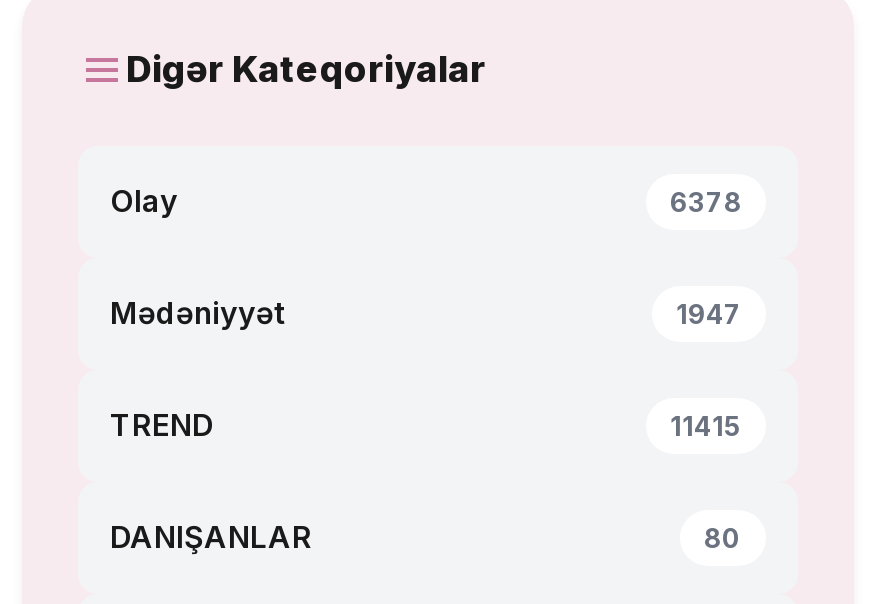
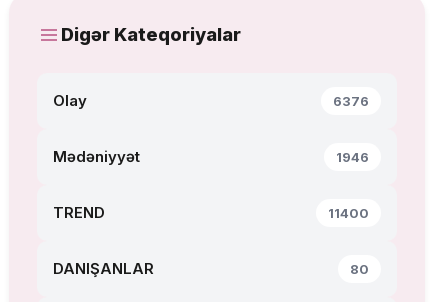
- 6378
+ 6376

- 1947
+ 1946

- 11415
+ 11400
